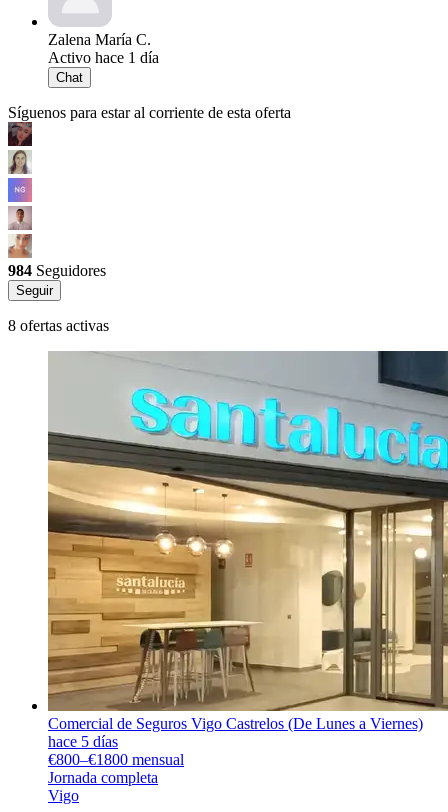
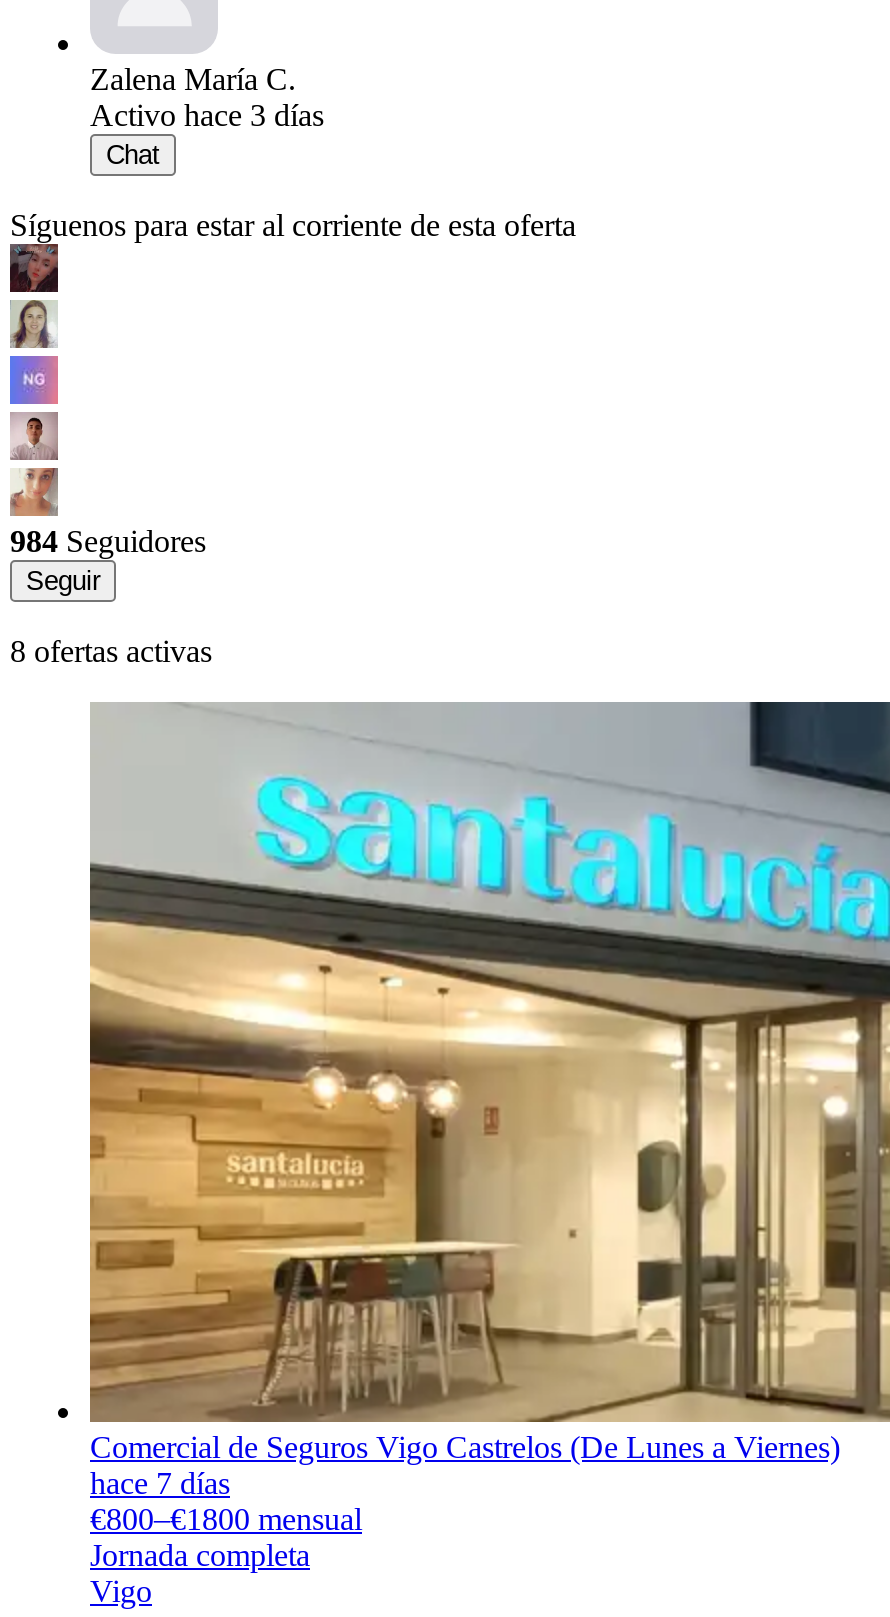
- Activo hace 1 día
+ Activo hace 3 días

- hace 5 días
+ hace 7 días
